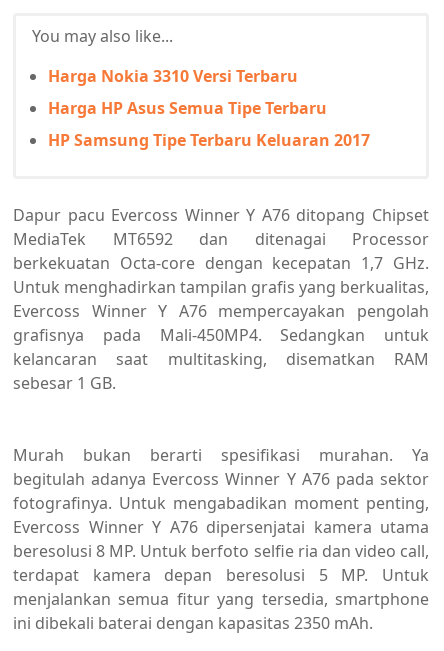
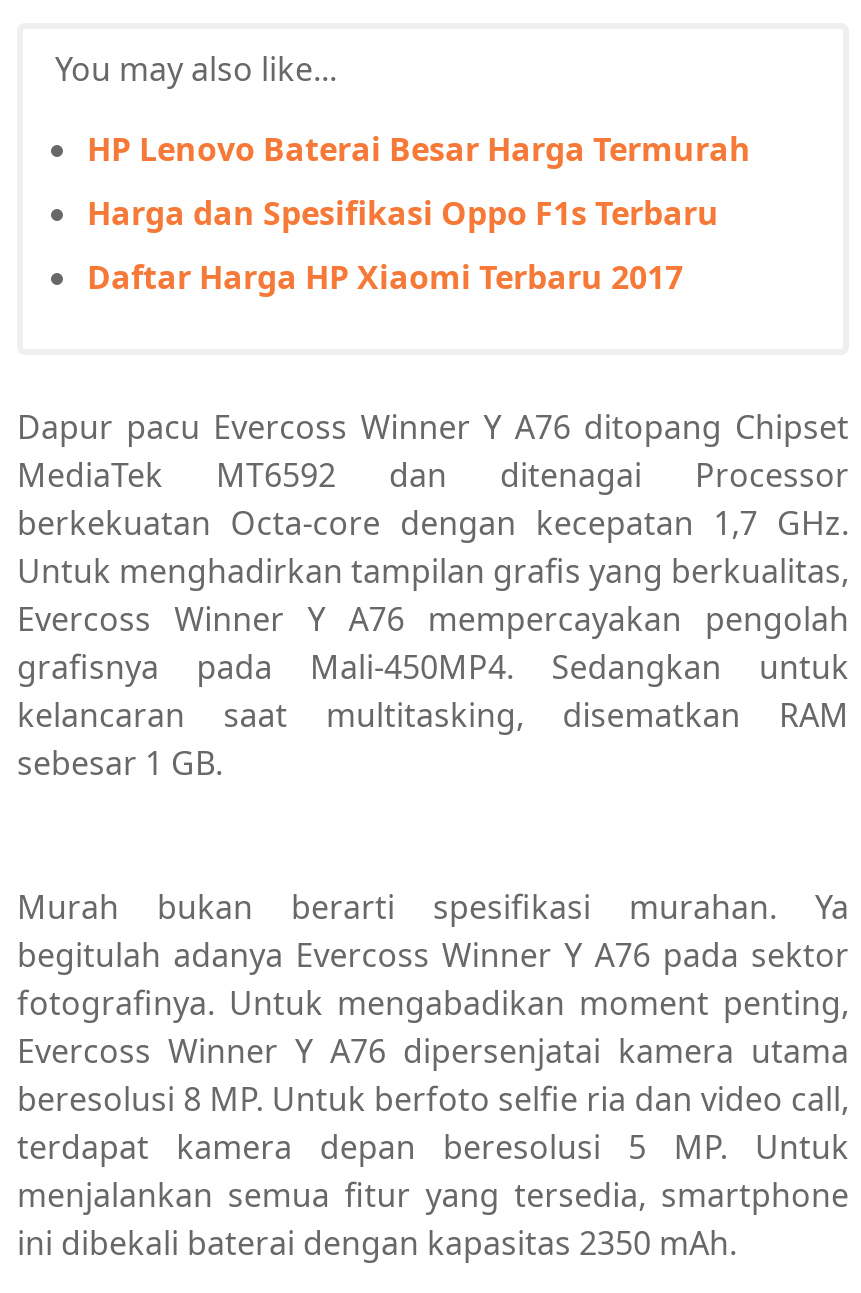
- Harga Nokia 3310 Versi Terbaru
+ HP Lenovo Baterai Besar Harga Termurah

- Harga HP Asus Semua Tipe Terbaru
+ Harga dan Spesifikasi Oppo F1s Terbaru

- HP Samsung Tipe Terbaru Keluaran 2017
+ Daftar Harga HP Xiaomi Terbaru 2017
